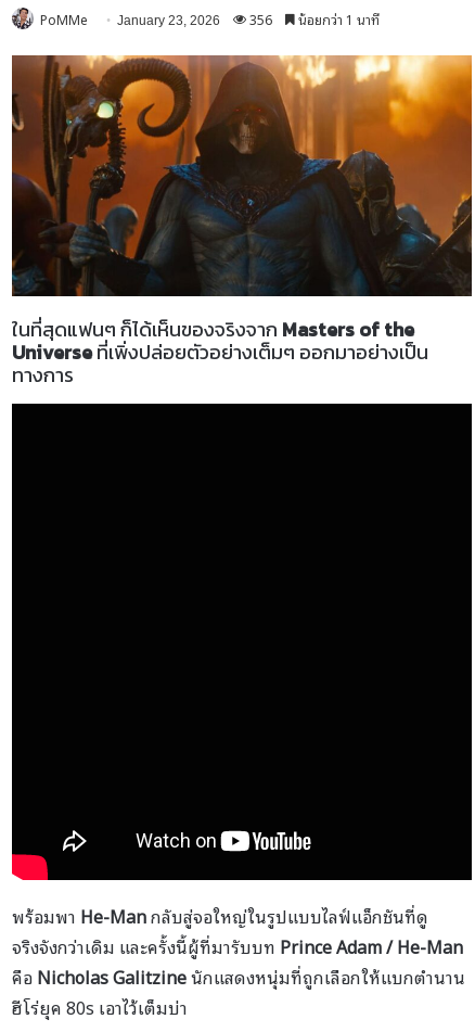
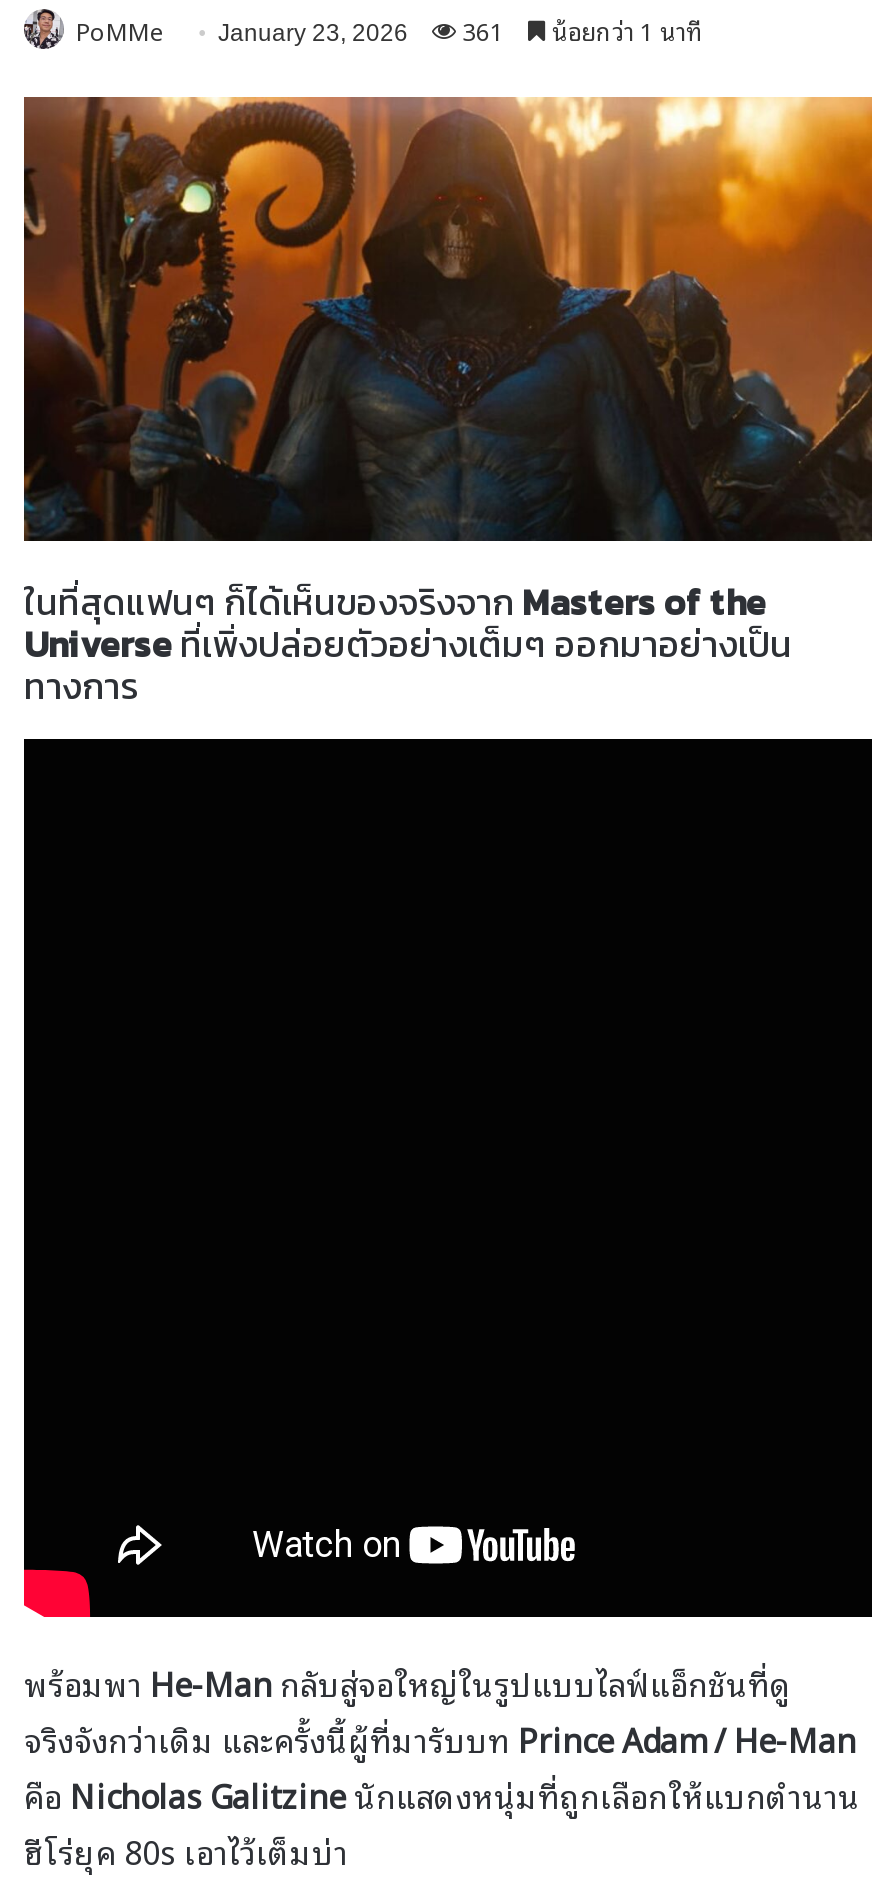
- PoMMe January 23, 2026 356 น้อยกว่า 1 นาที
+ PoMMe January 23, 2026 361 น้อยกว่า 1 นาที
